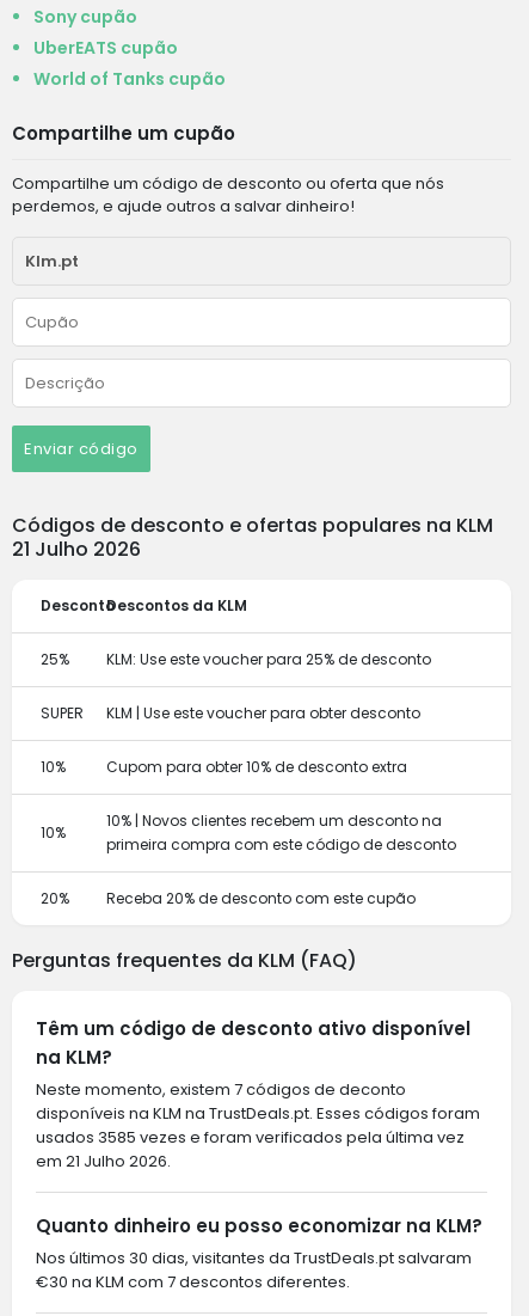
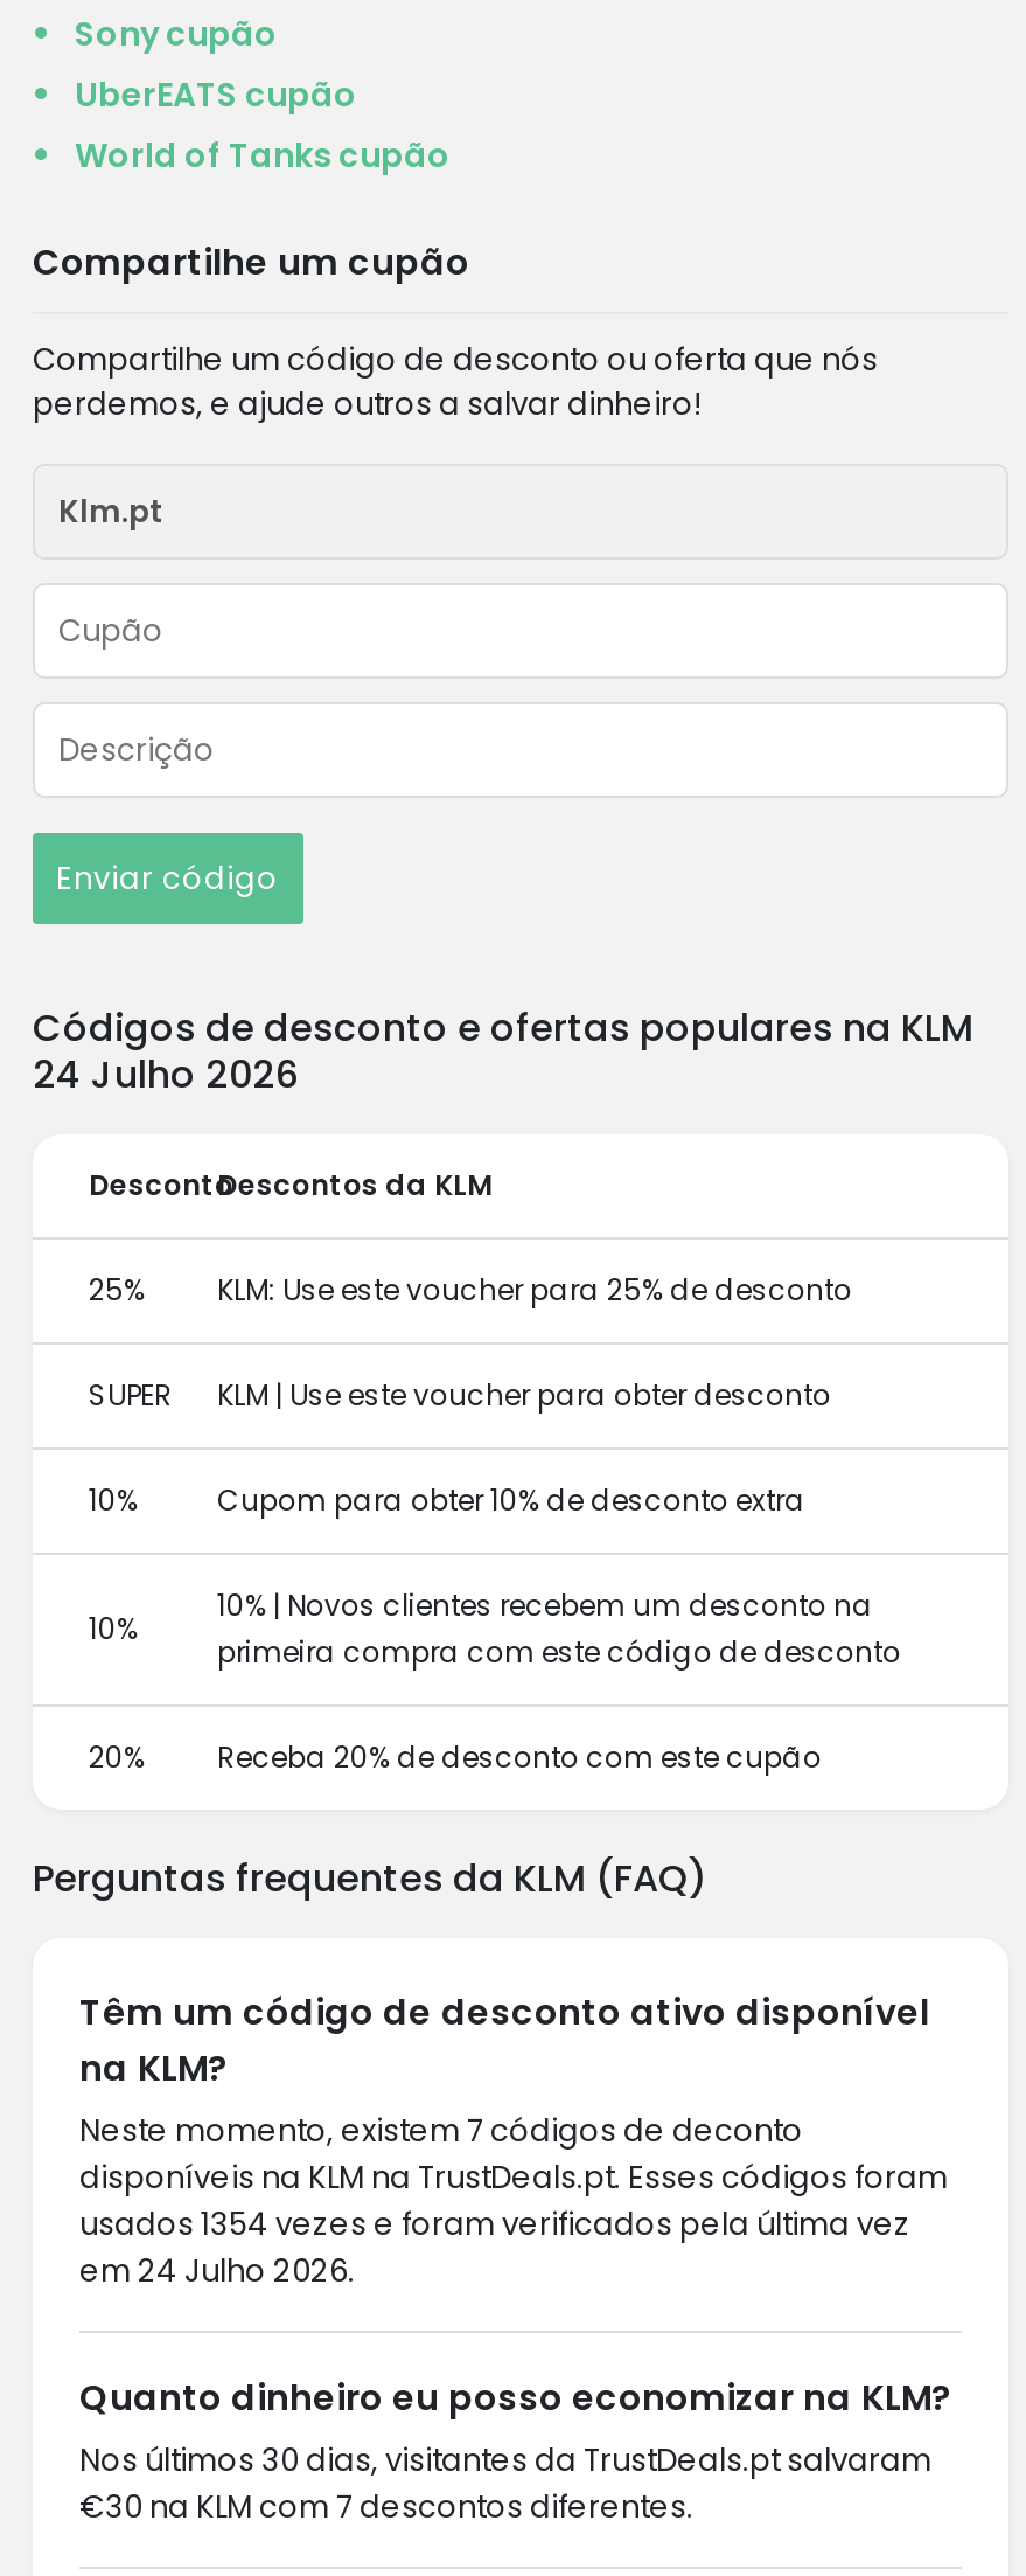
- 21 Julho 2026
+ 24 Julho 2026

- usados 3585 vezes e foram verificados pela última vez
+ usados 1354 vezes e foram verificados pela última vez

- em 21 Julho 2026.
+ em 24 Julho 2026.
